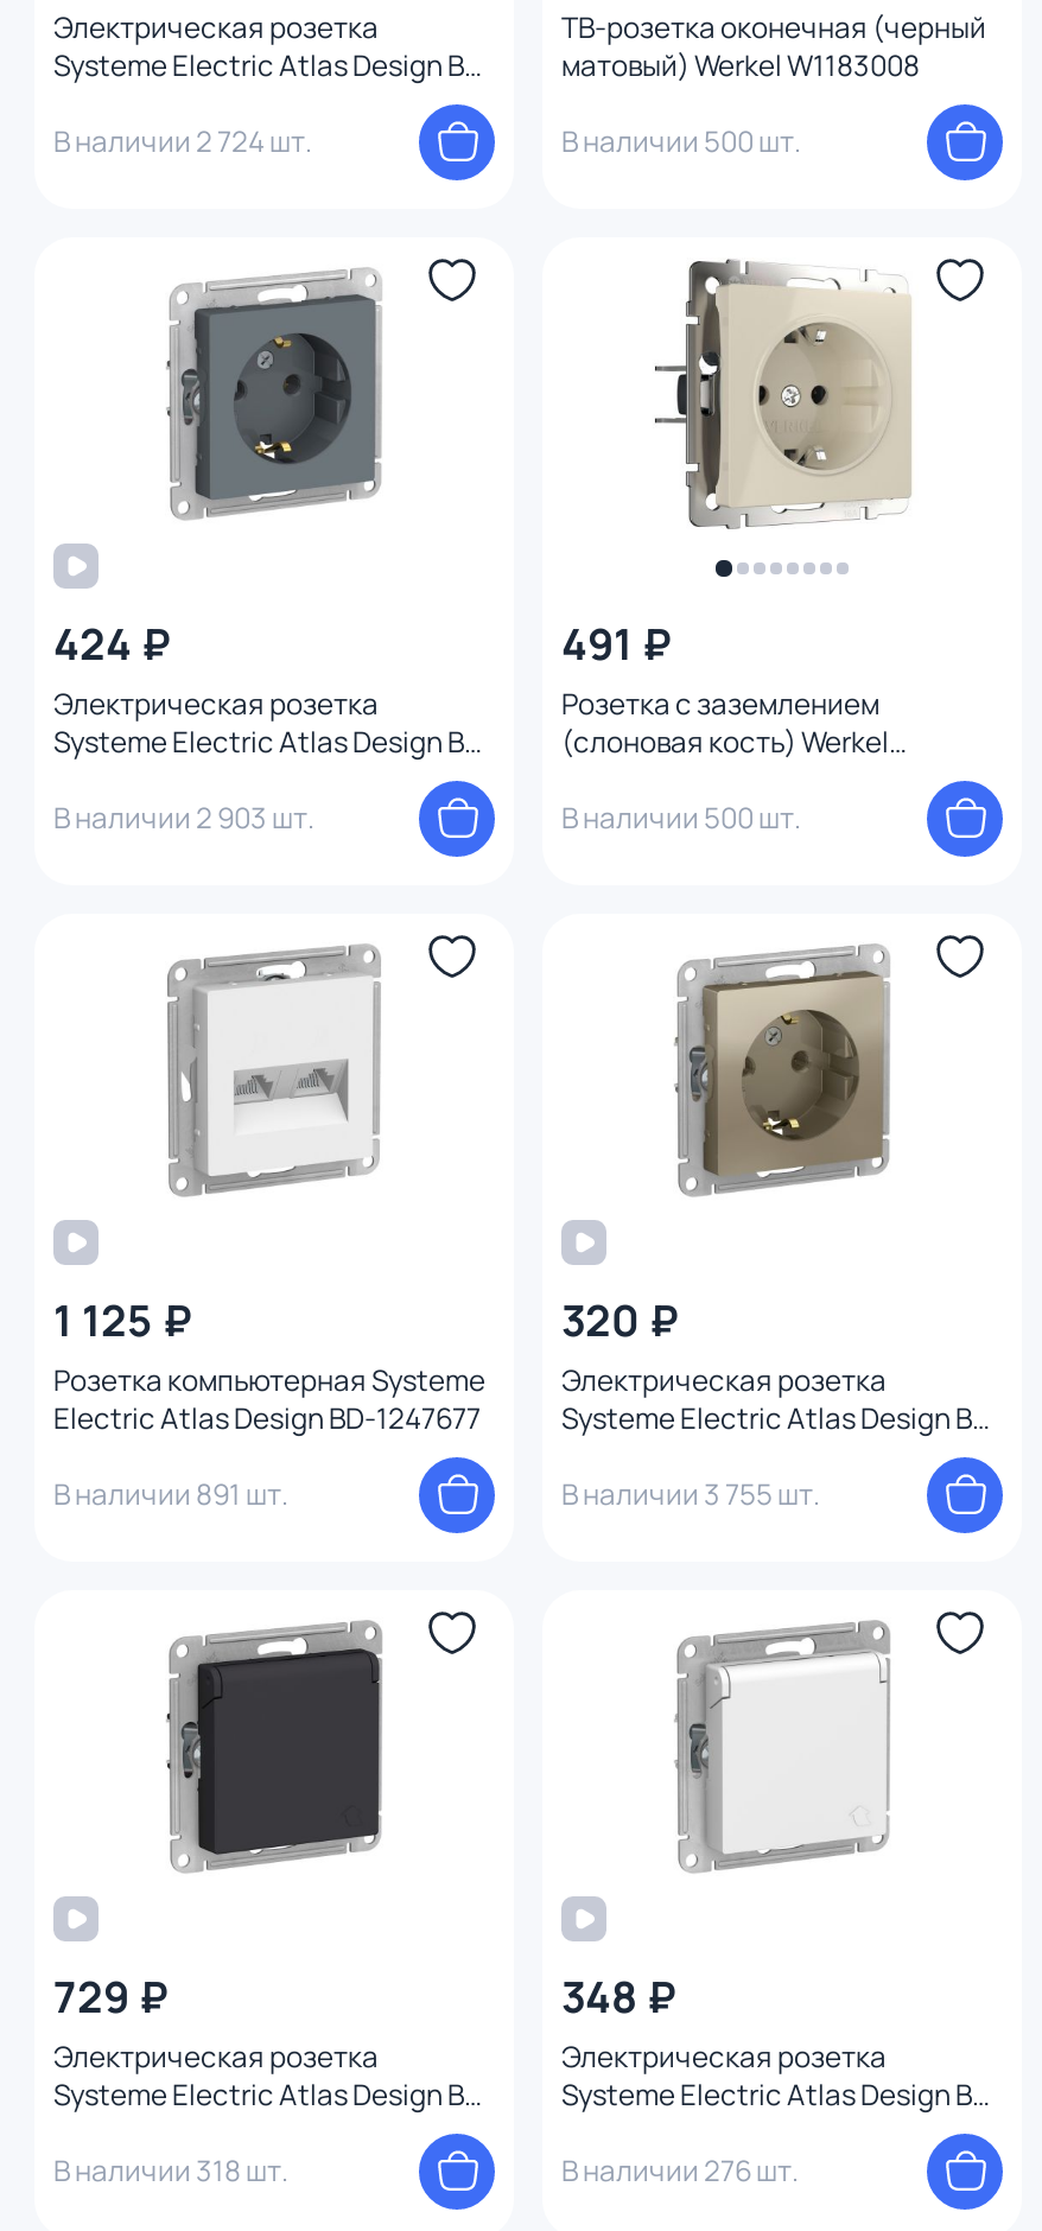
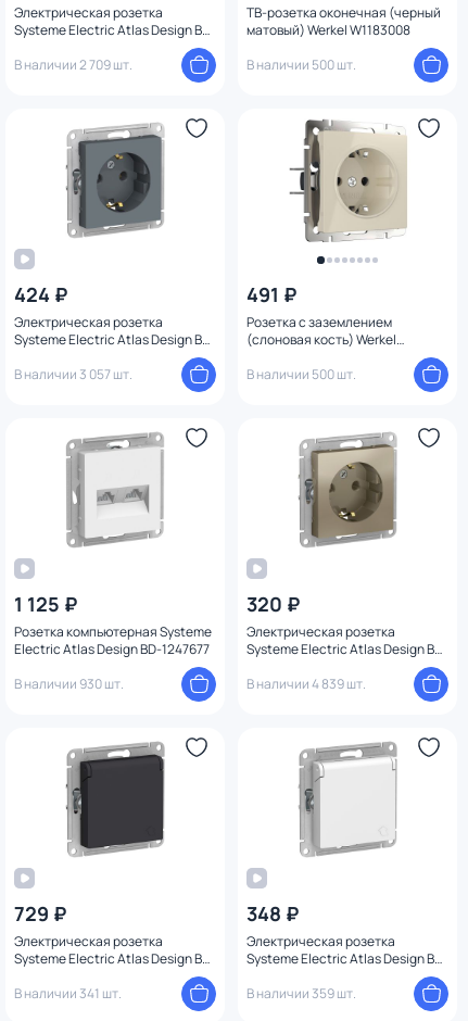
- В наличии 2 724 шт.
+ В наличии 2 709 шт.

- В наличии 2 903 шт.
+ В наличии 3 057 шт.

- В наличии 891 шт.
+ В наличии 930 шт.

- В наличии 3 755 шт.
+ В наличии 4 839 шт.

- В наличии 318 шт.
+ В наличии 341 шт.

- В наличии 276 шт.
+ В наличии 359 шт.
